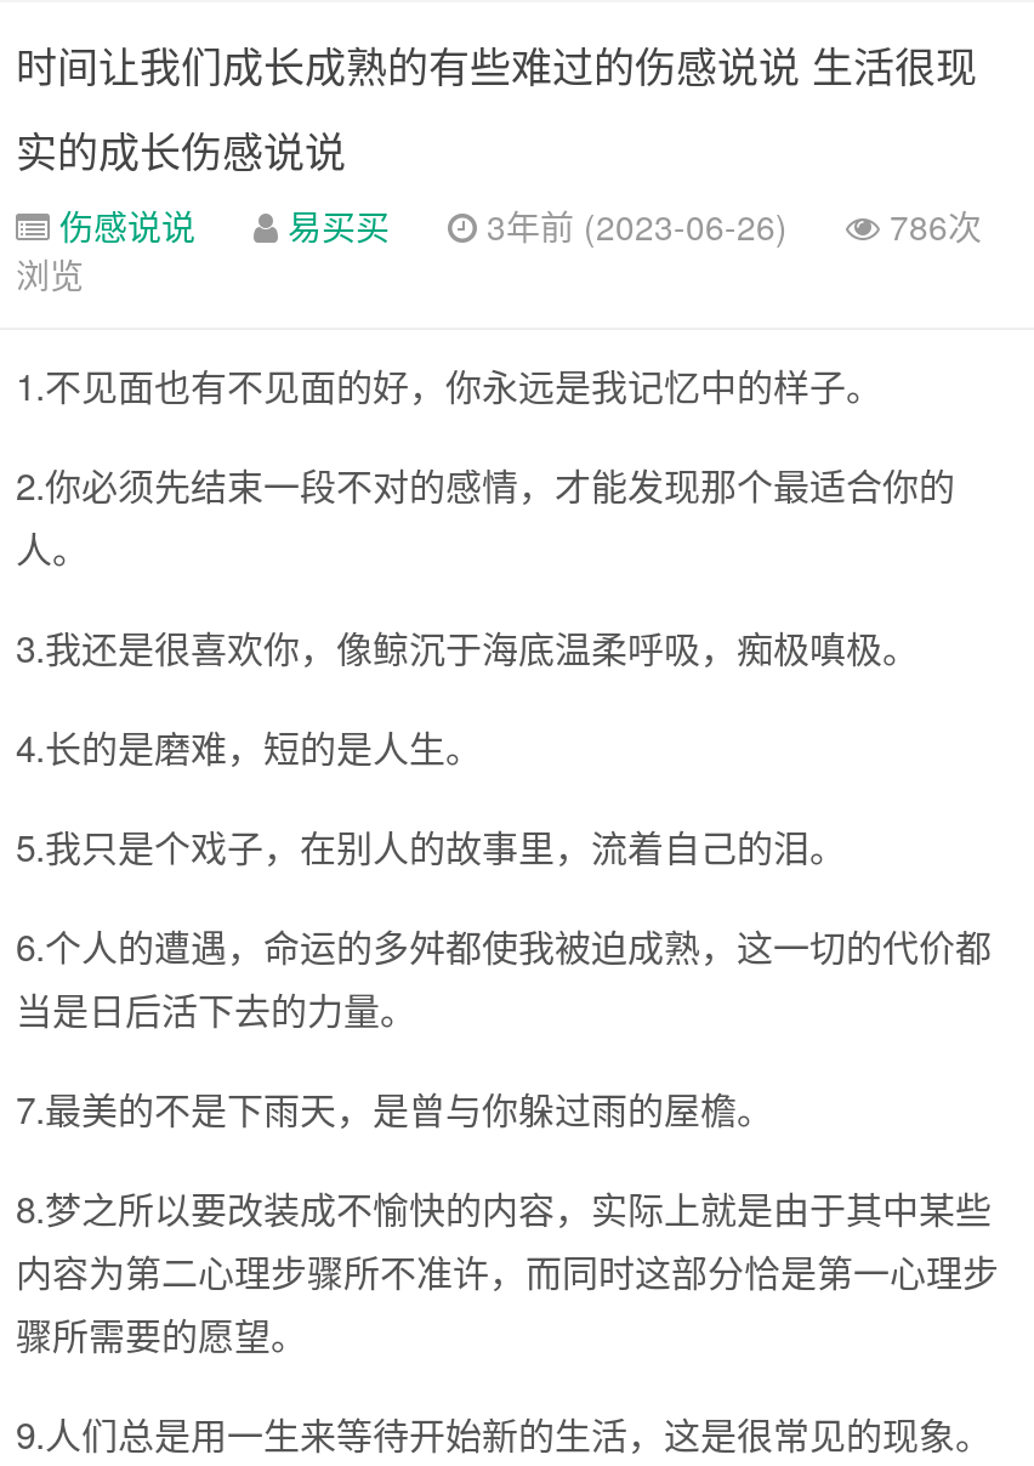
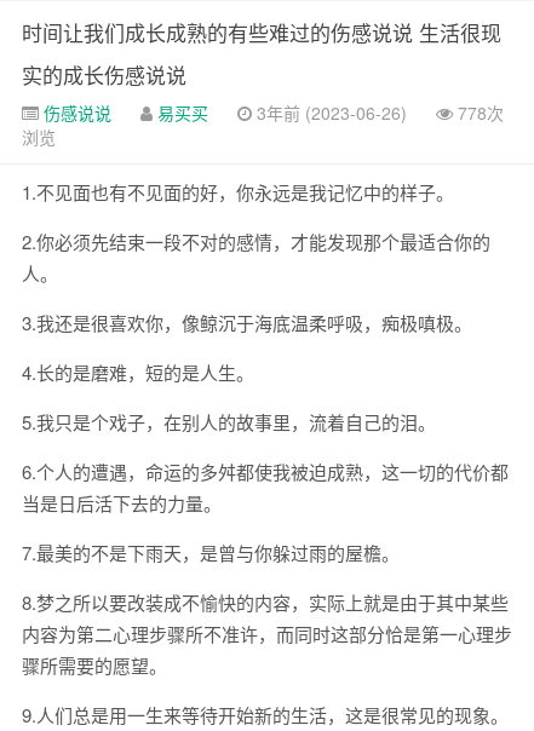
- 伤感说说 易买买 3年前 (2023-06-26) 786次
+ 伤感说说 易买买 3年前 (2023-06-26) 778次
